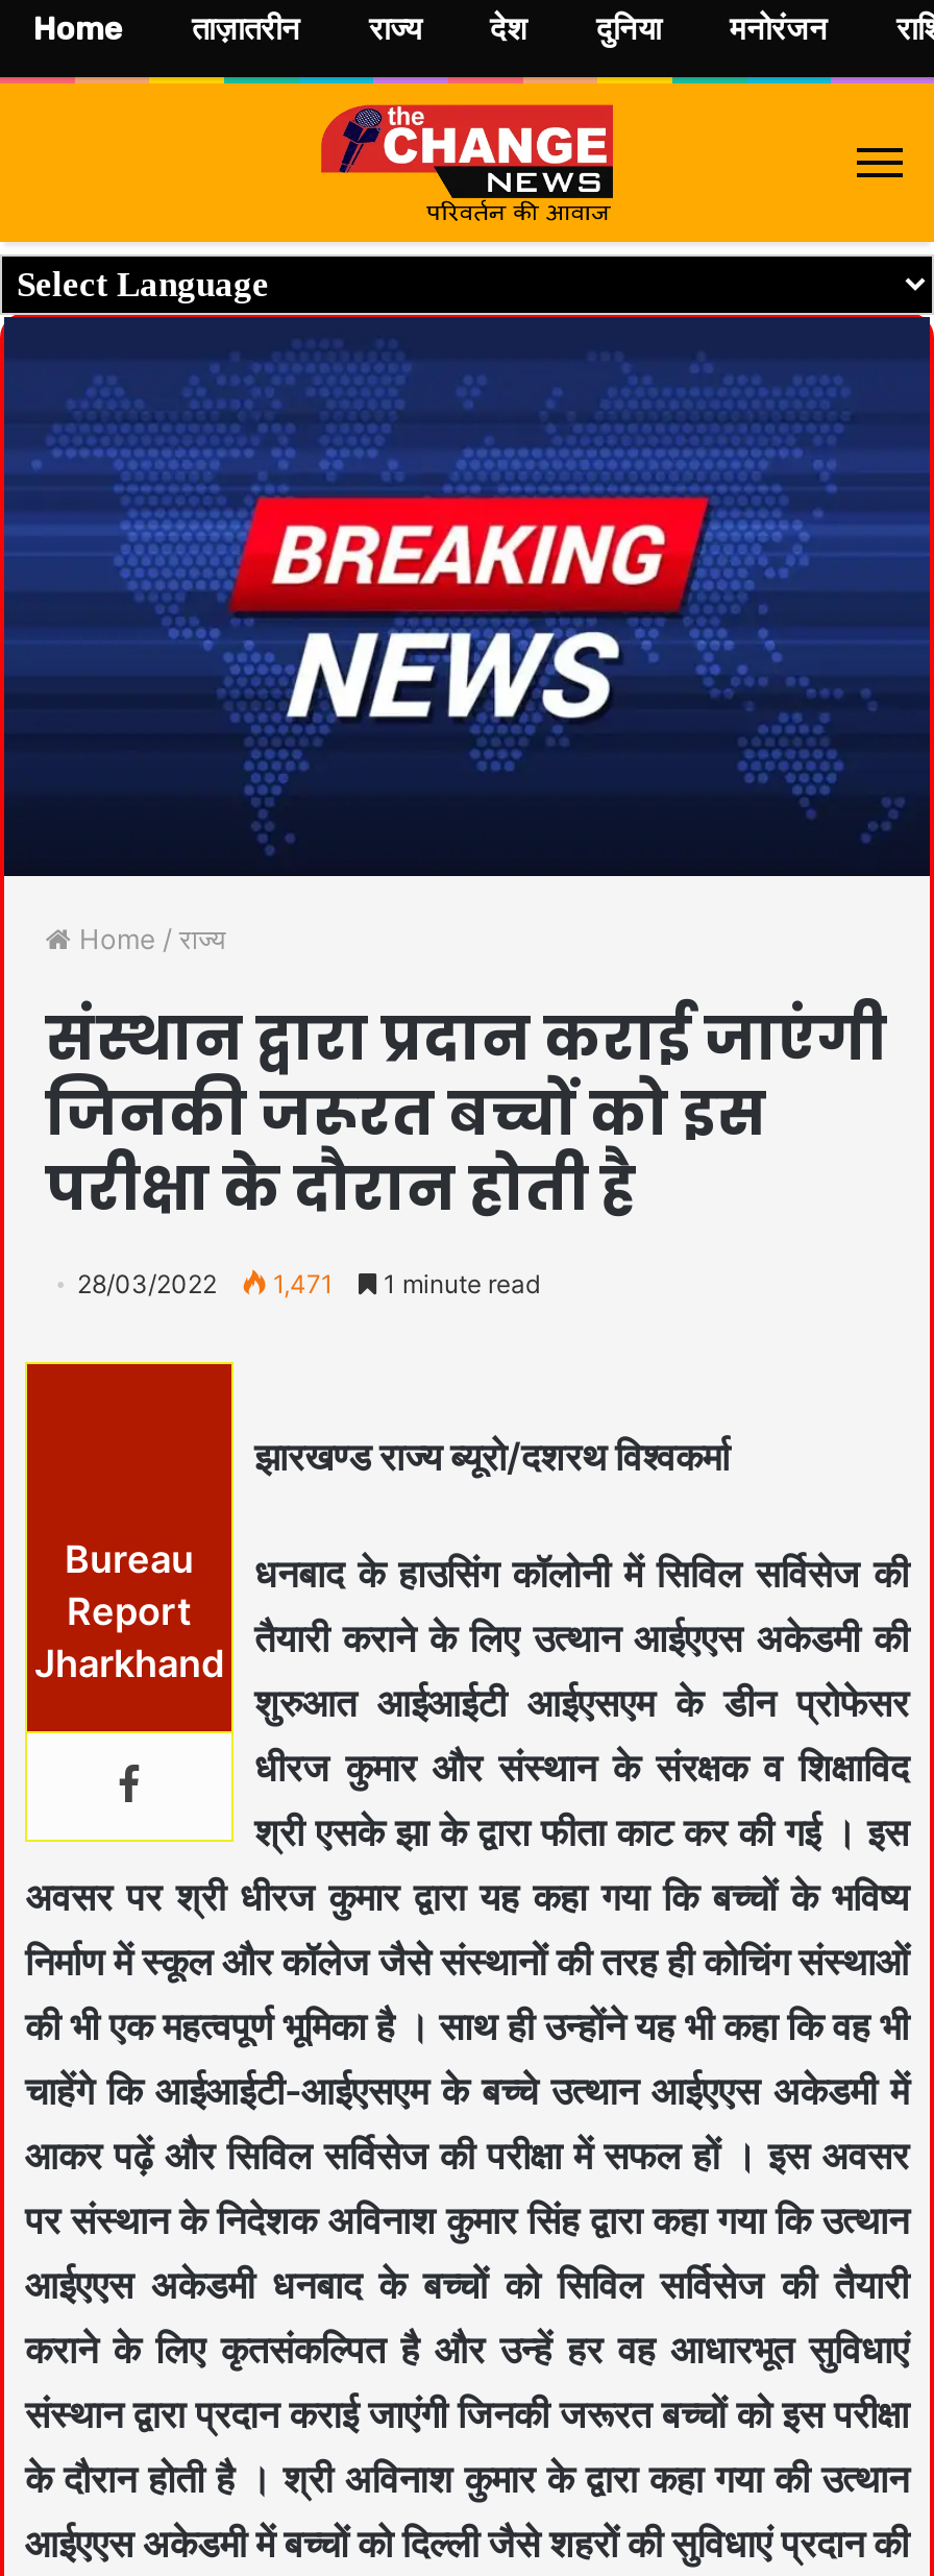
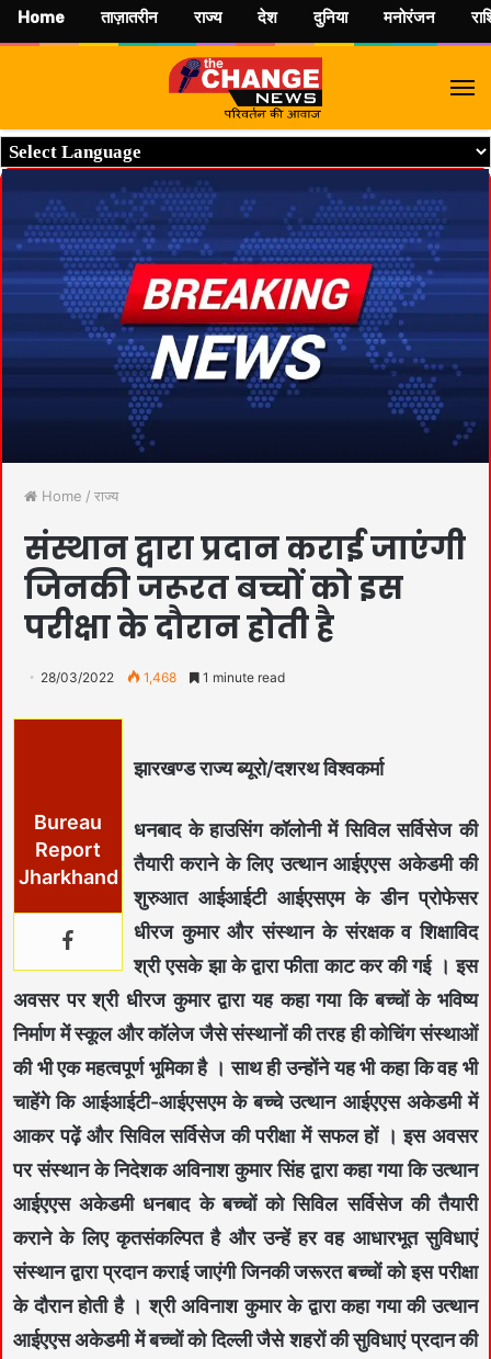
- 28/03/2022 1,471 1 minute read
+ 28/03/2022 1,468 1 minute read
